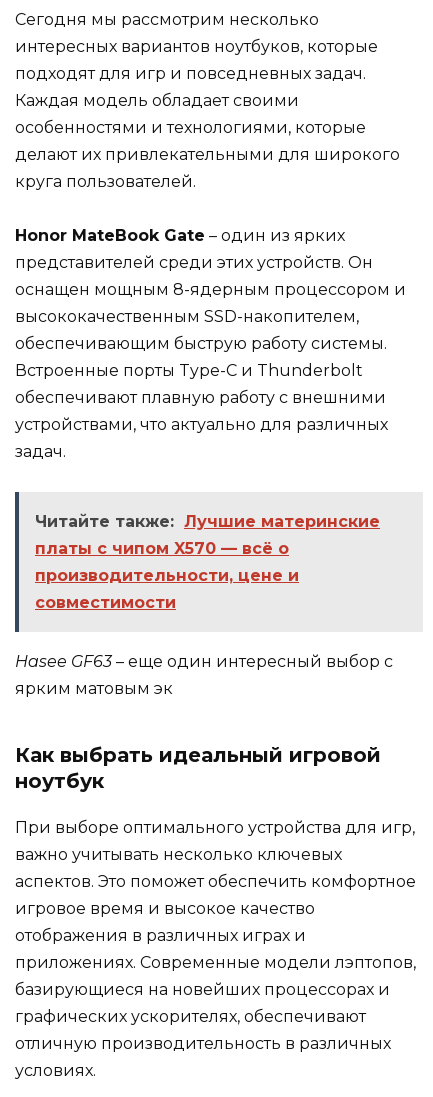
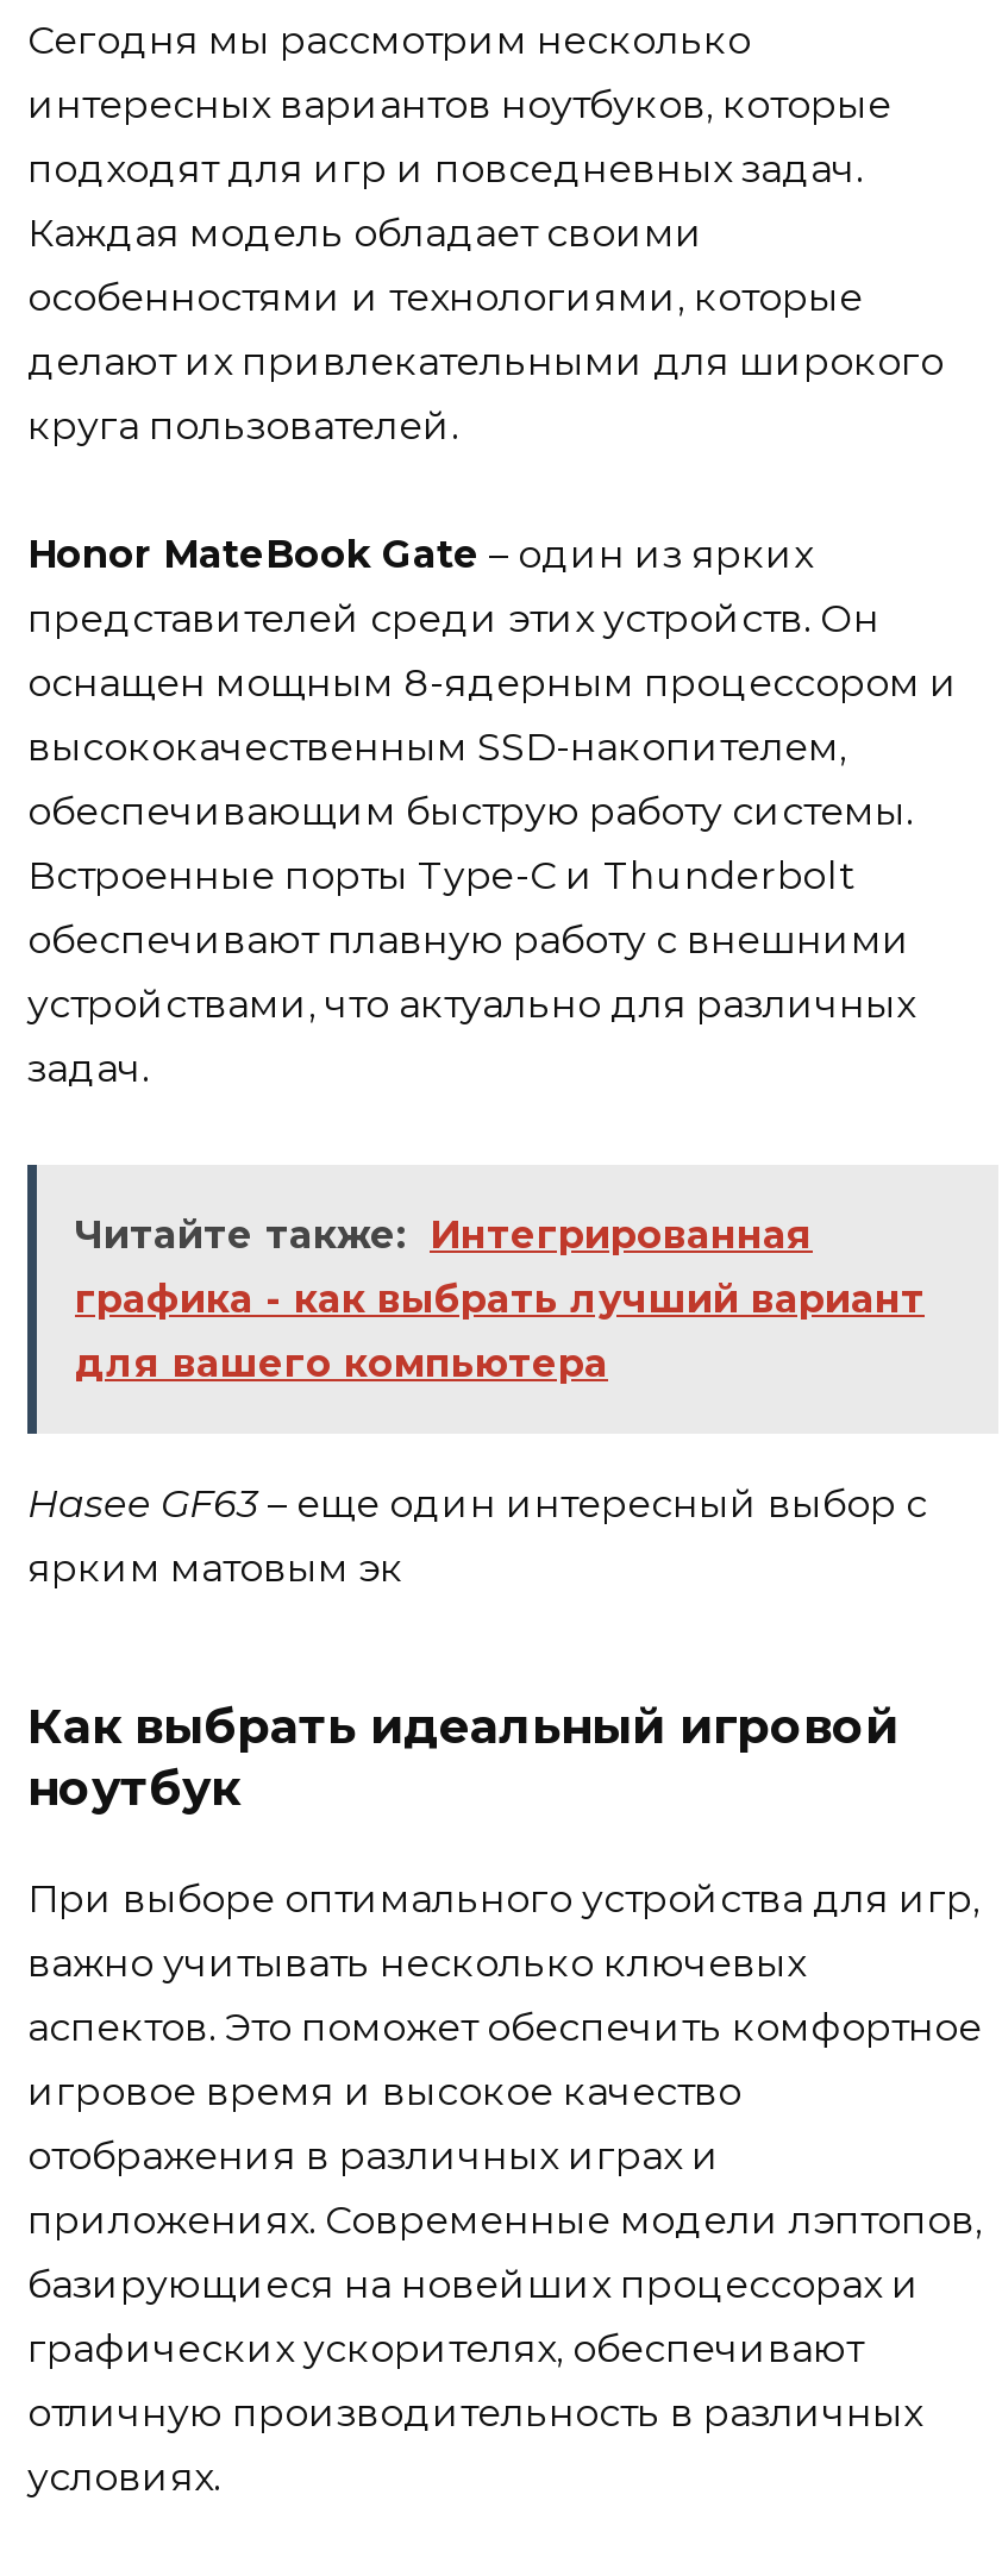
- Читайте также: Лучшие материнские
- платы с чипом X570 — всё о
- производительности, цене и
- совместимости
+ Читайте также: Интегрированная
+ графика - как выбрать лучший вариант
+ для вашего компьютера
